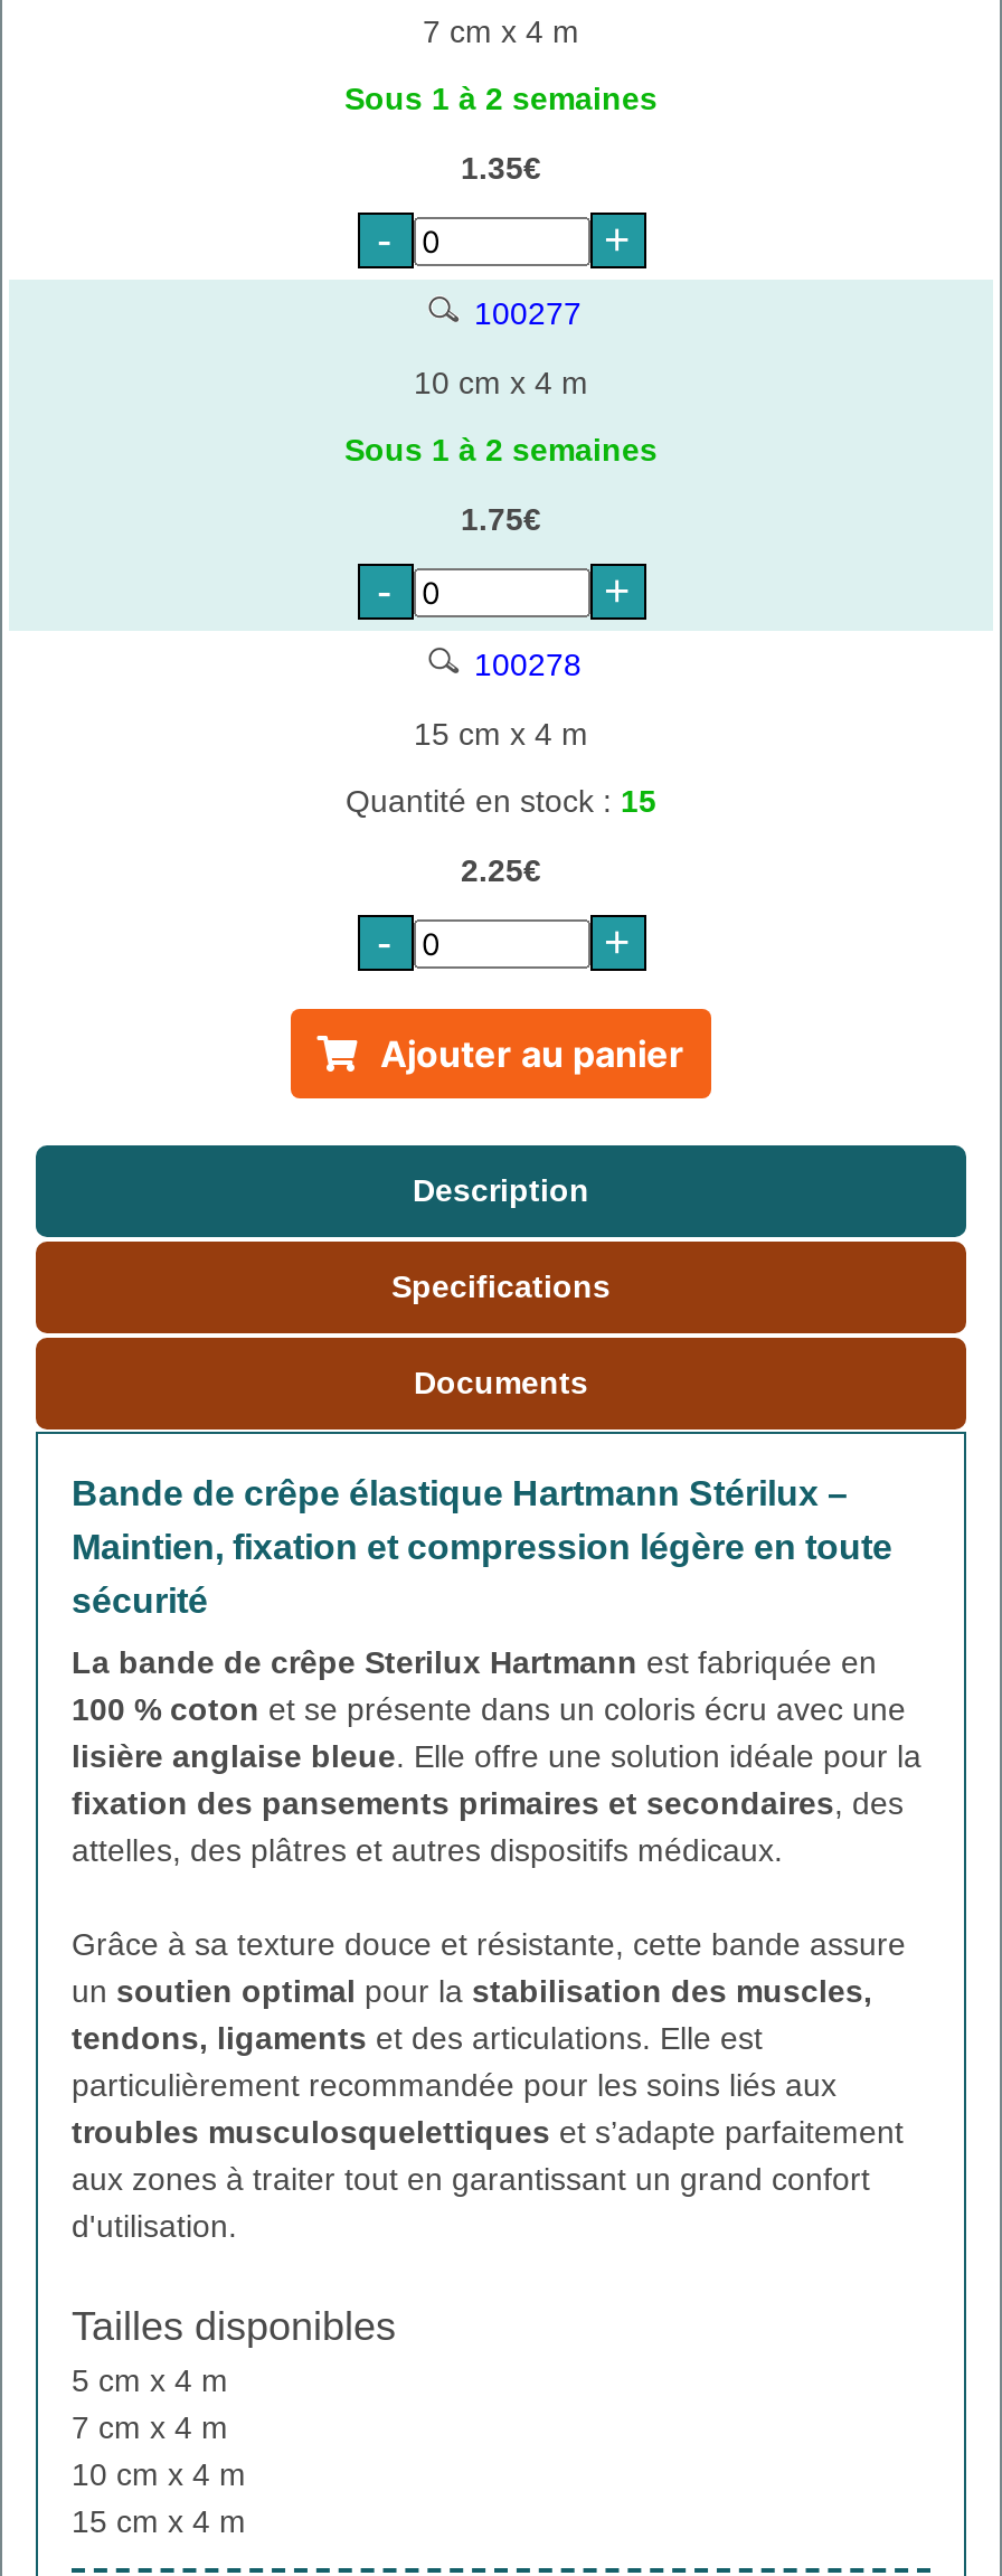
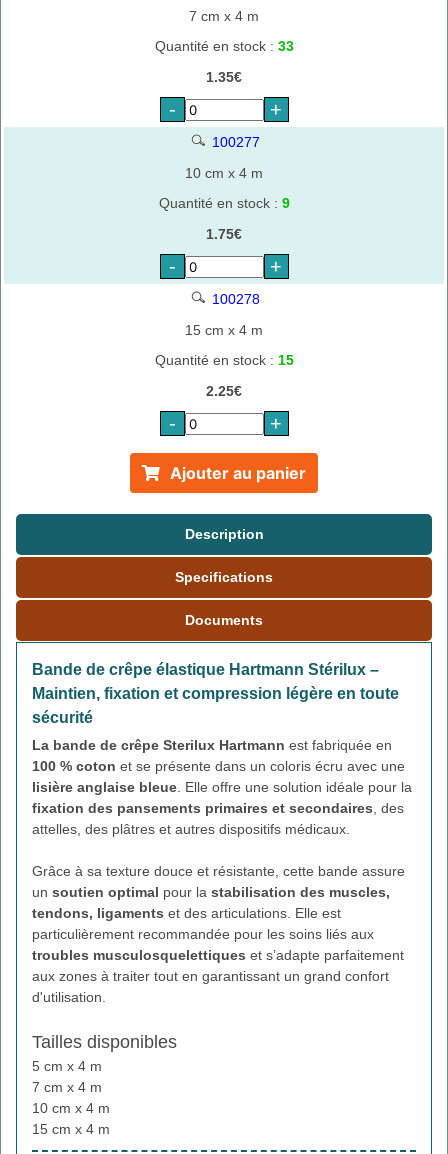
- Sous 1 à 2 semaines
+ Quantité en stock : 33

- Sous 1 à 2 semaines
+ Quantité en stock : 9
